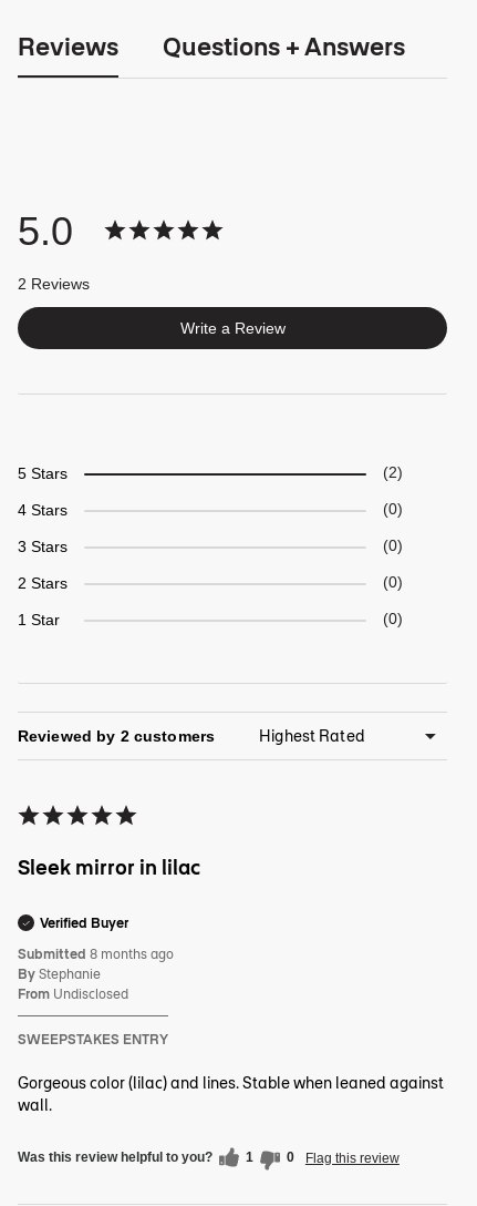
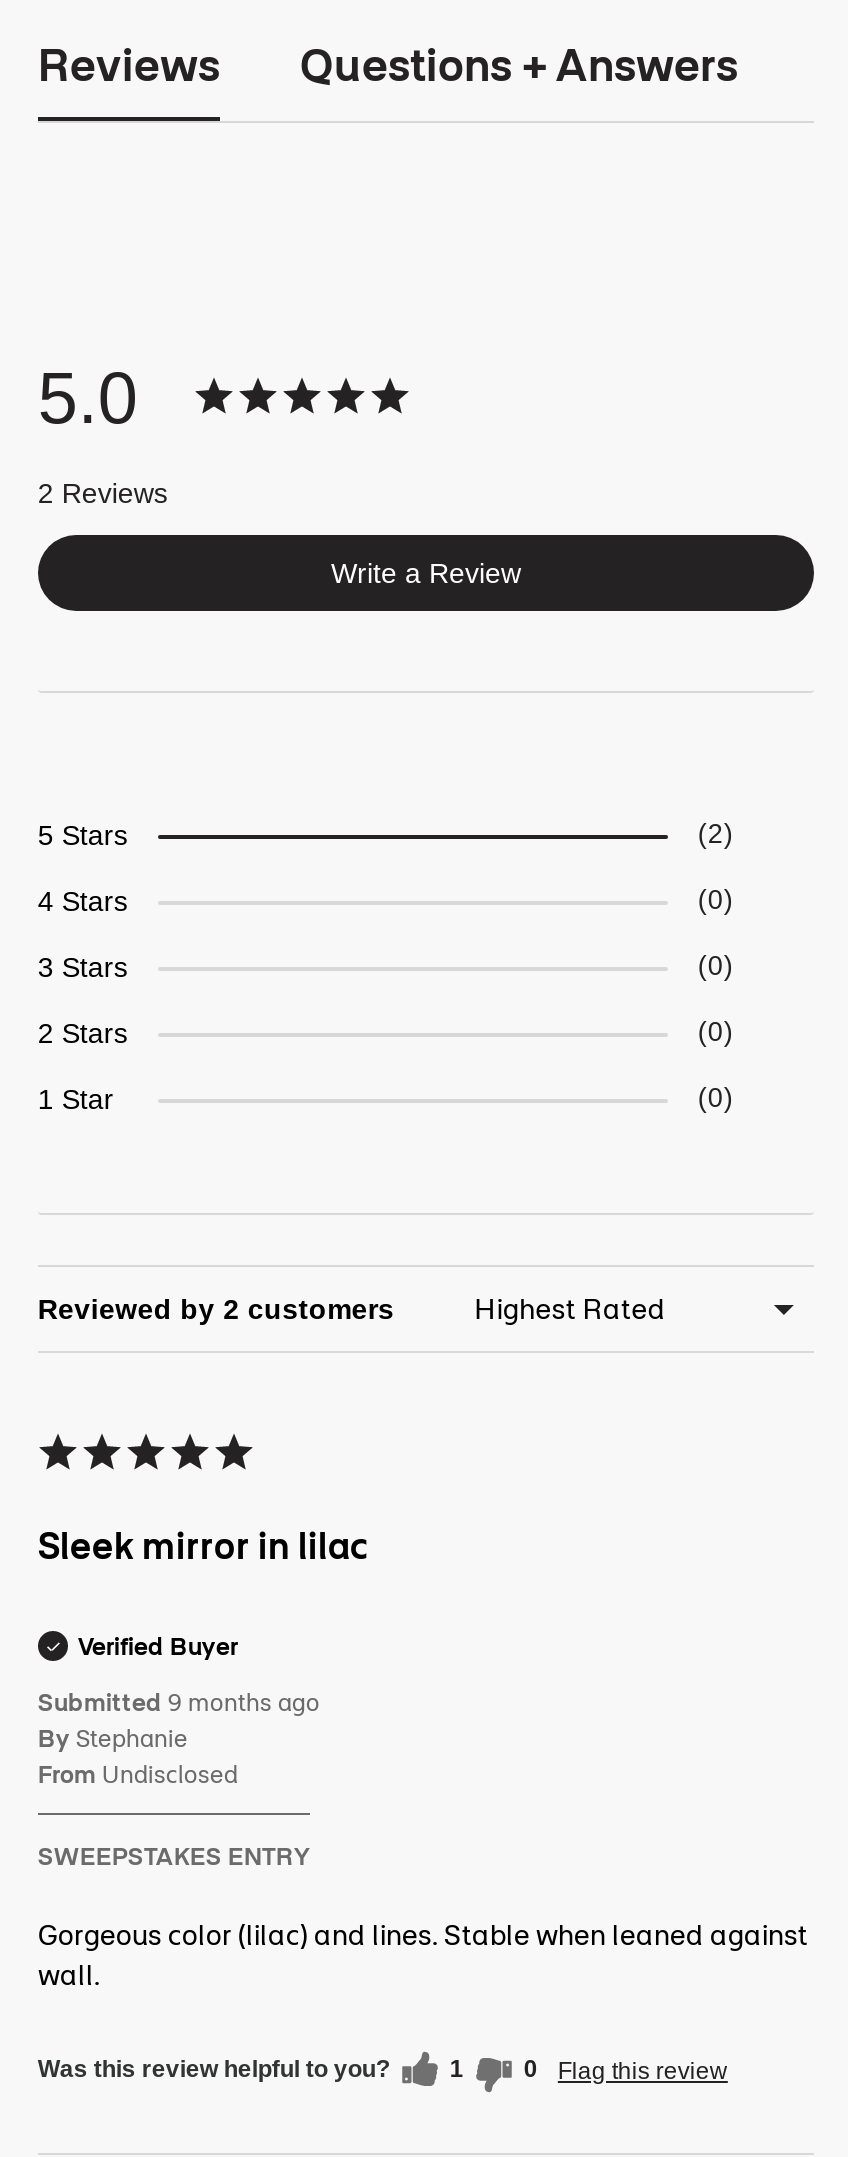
- Submitted 8 months ago
+ Submitted 9 months ago
